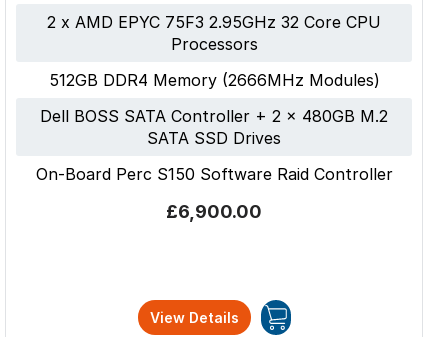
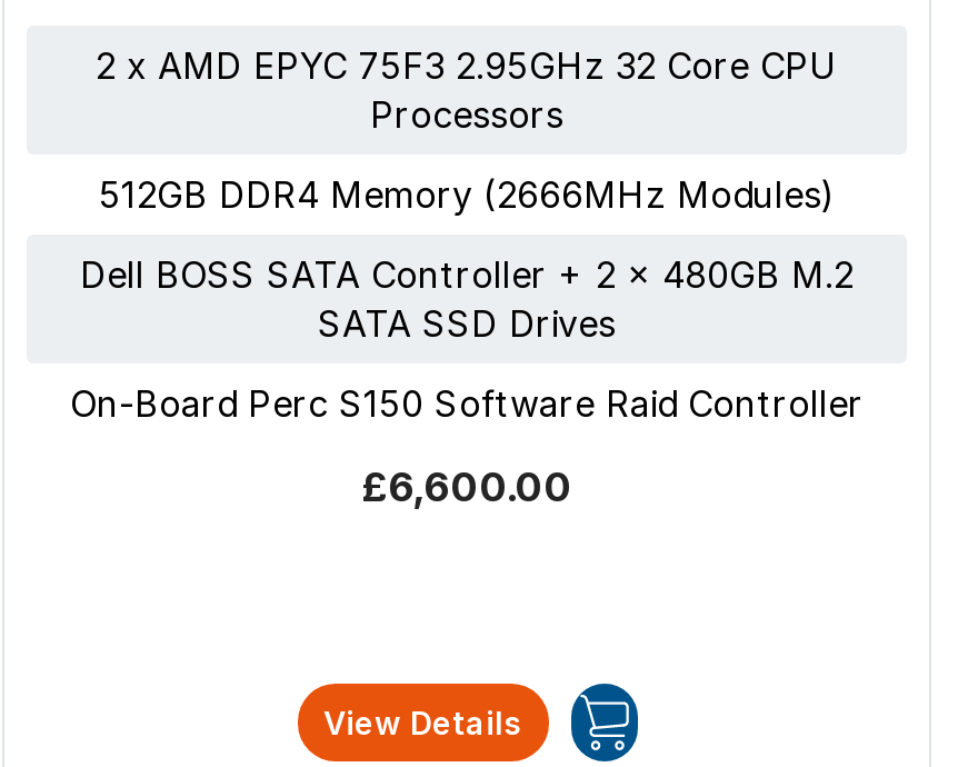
- £6,900.00
+ £6,600.00
